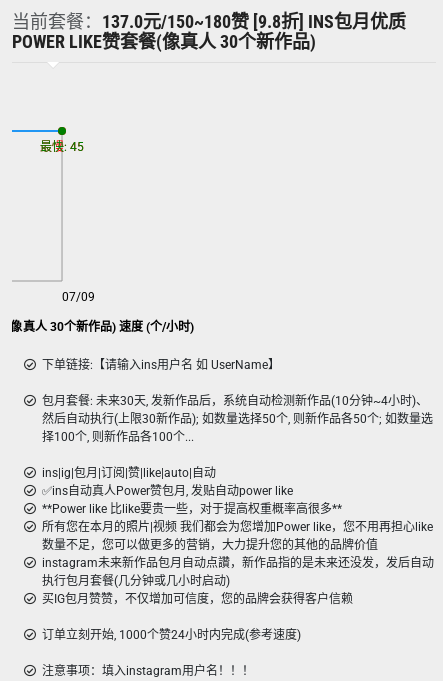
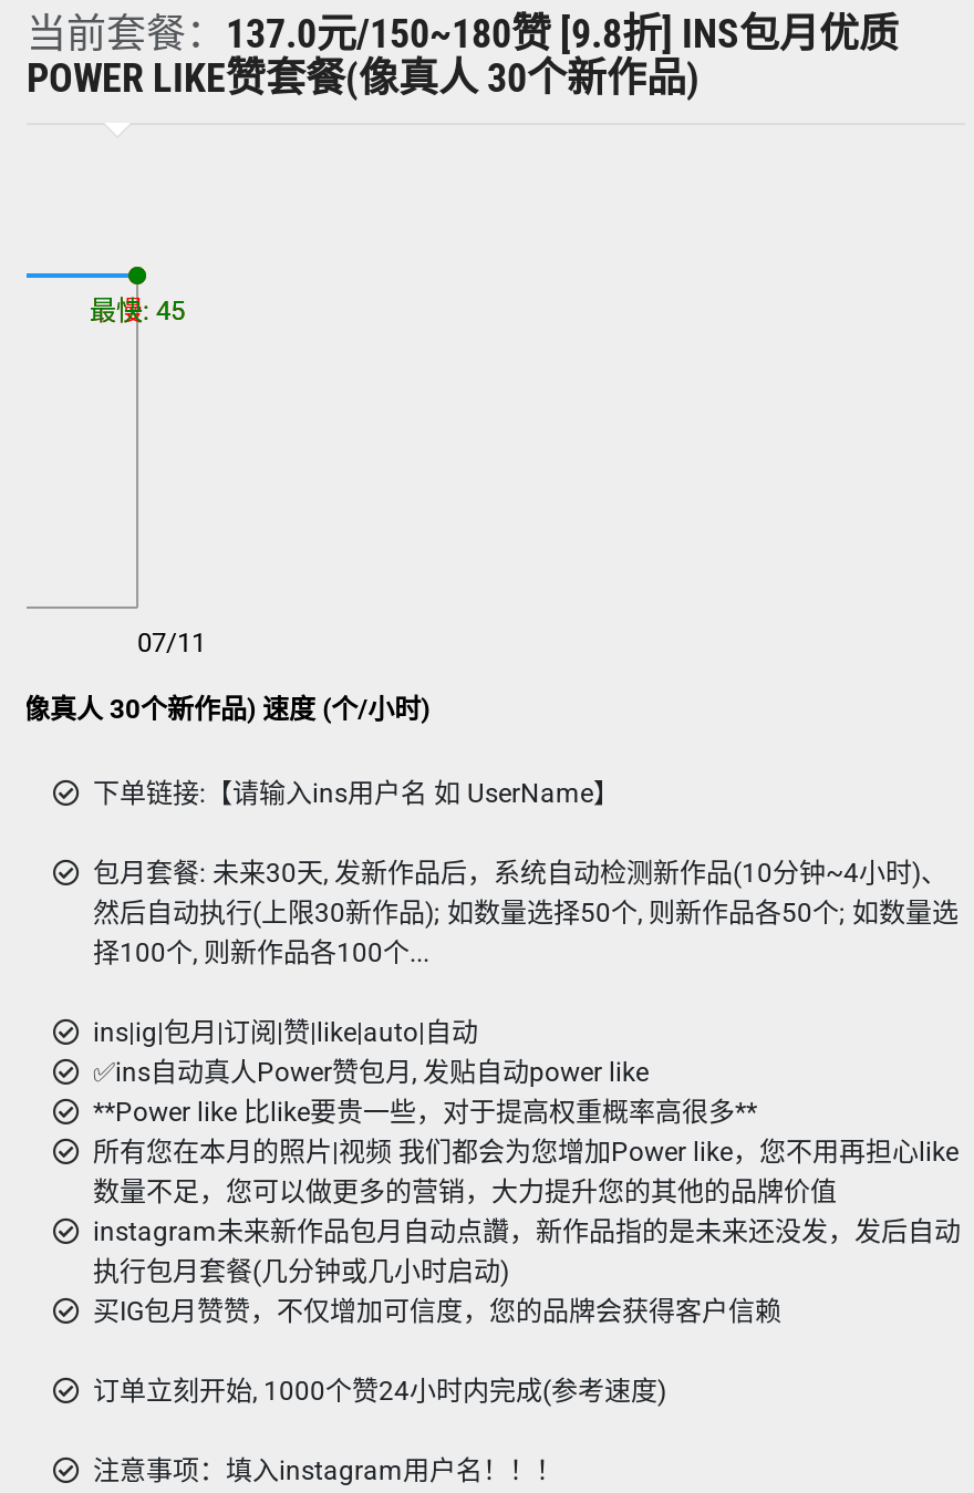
- 07/09
+ 07/11
